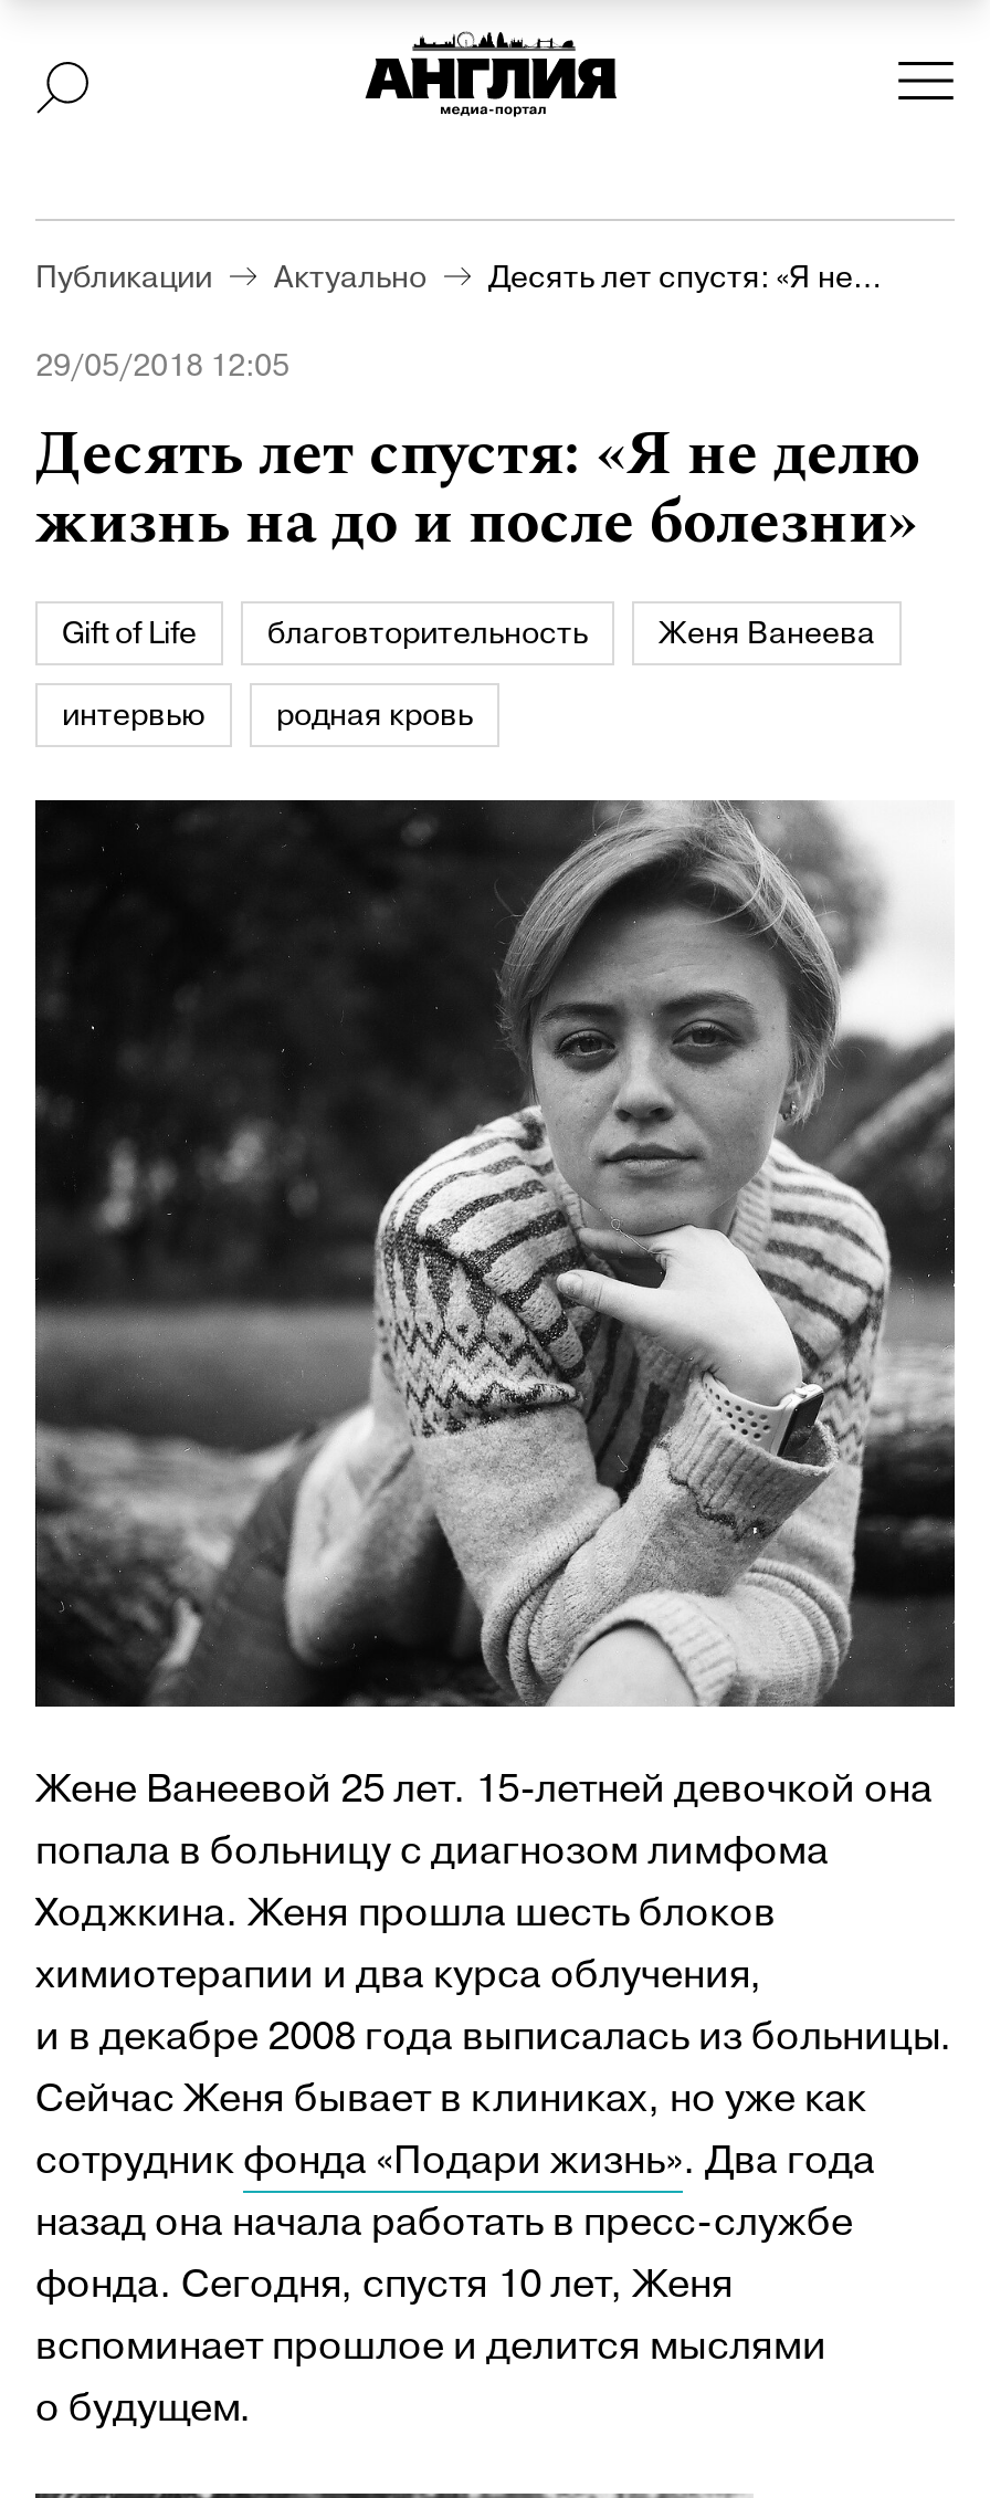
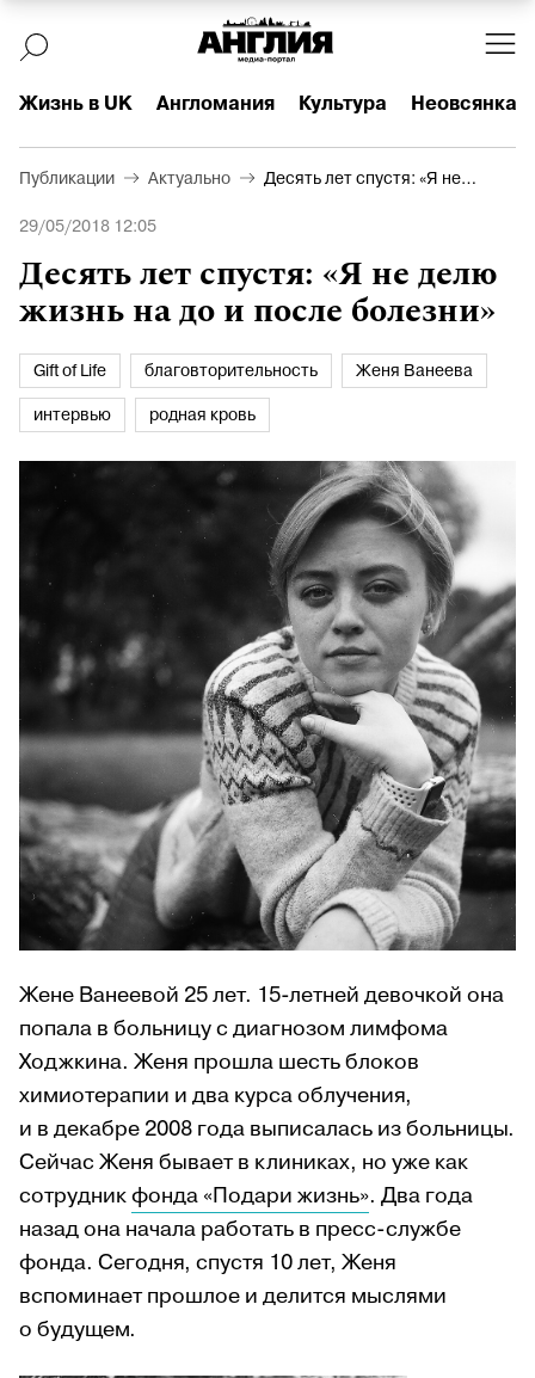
+ Жизнь в UK
+ Англомания
+ Культура
+ Неовсянка
